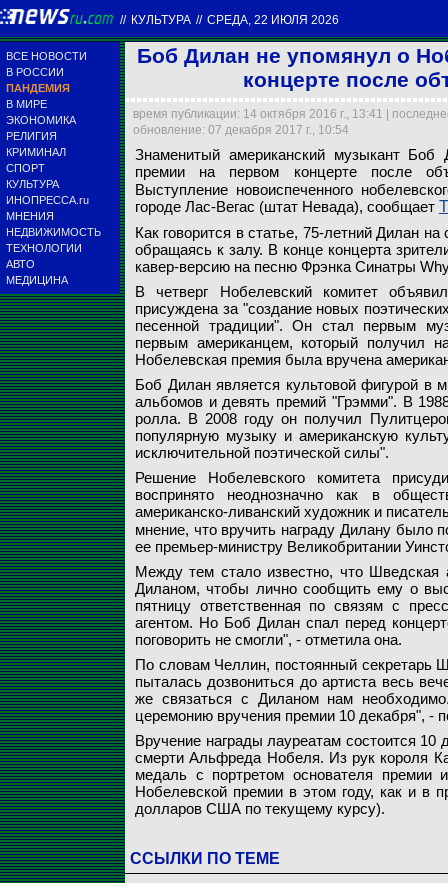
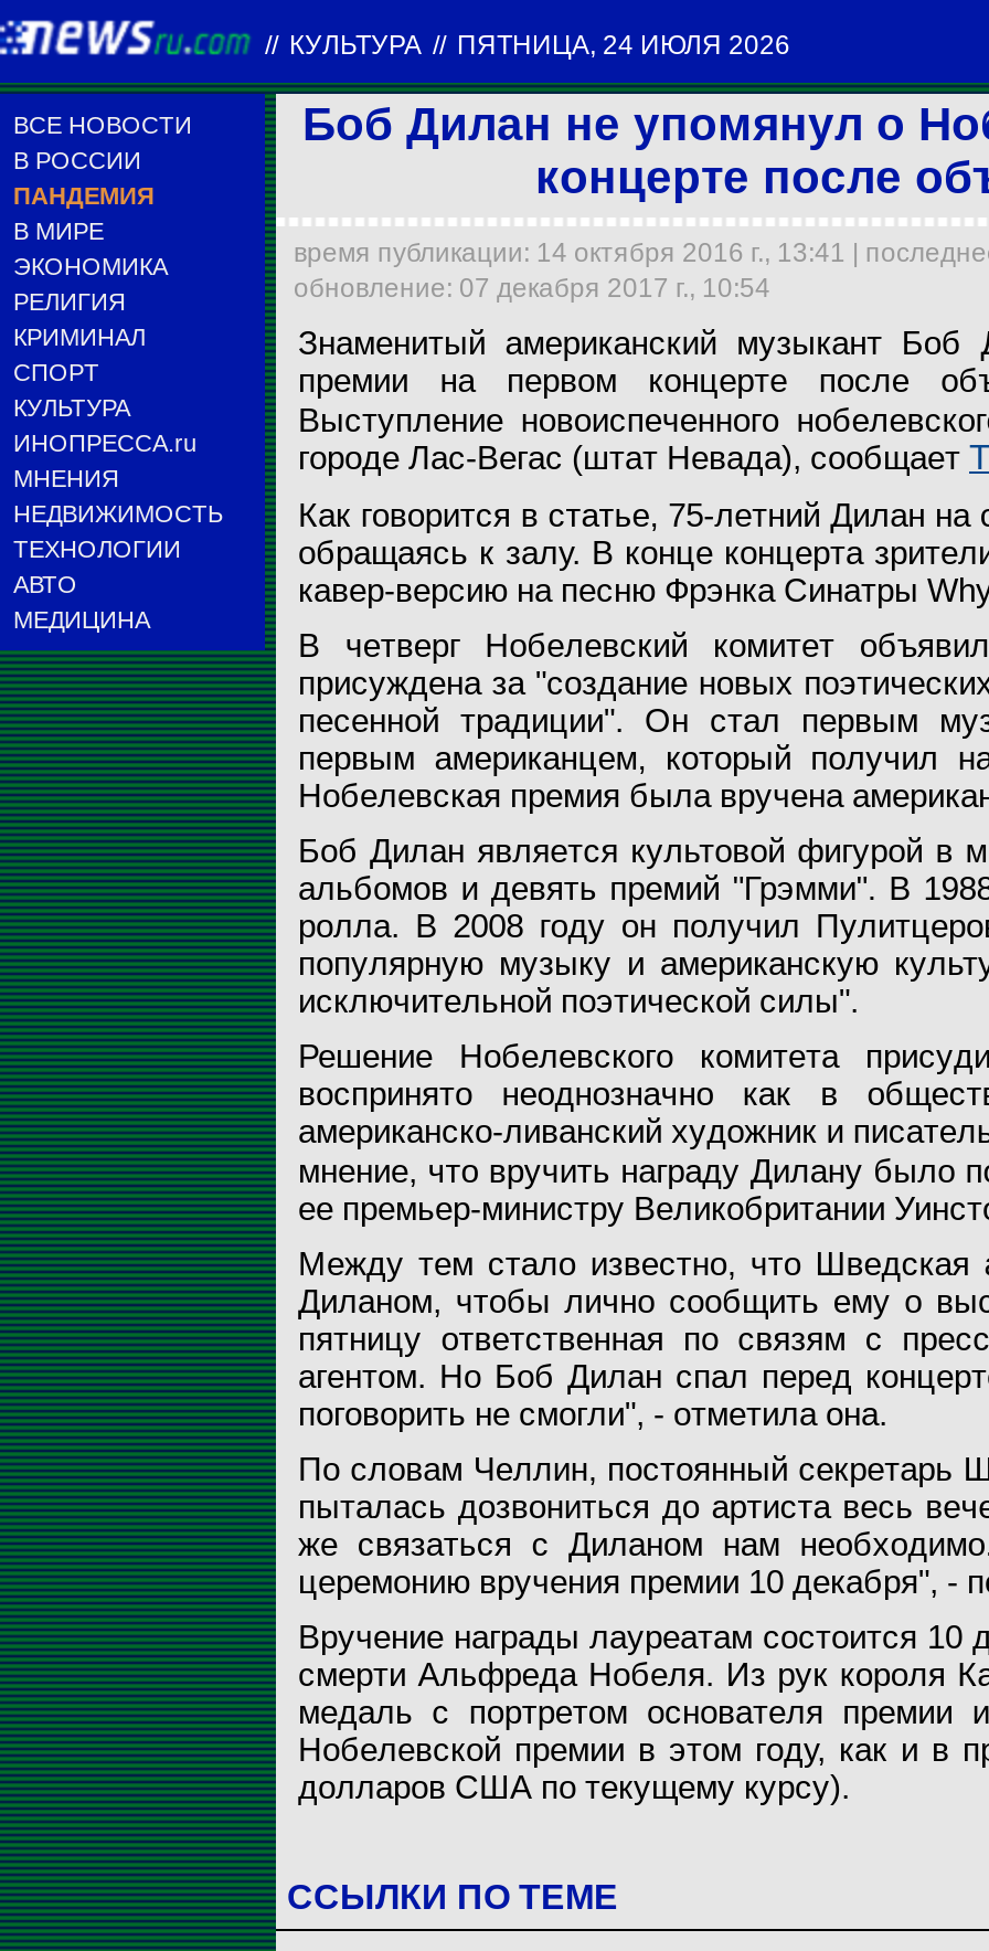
- // КУЛЬТУРА // СРЕДА, 22 ИЮЛЯ 2026
+ // КУЛЬТУРА // ПЯТНИЦА, 24 ИЮЛЯ 2026
